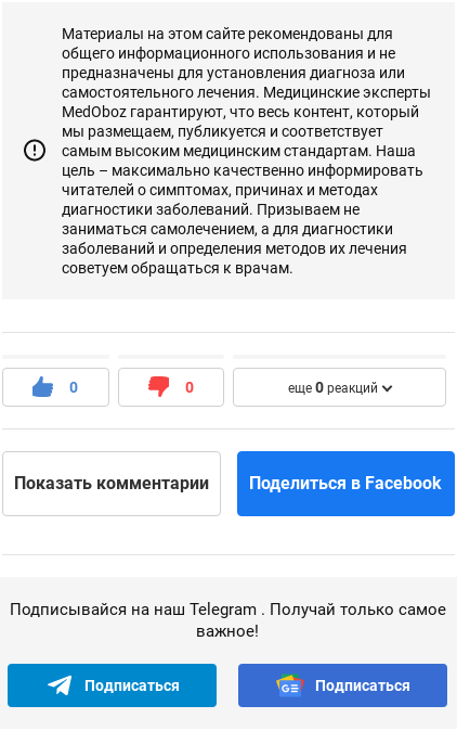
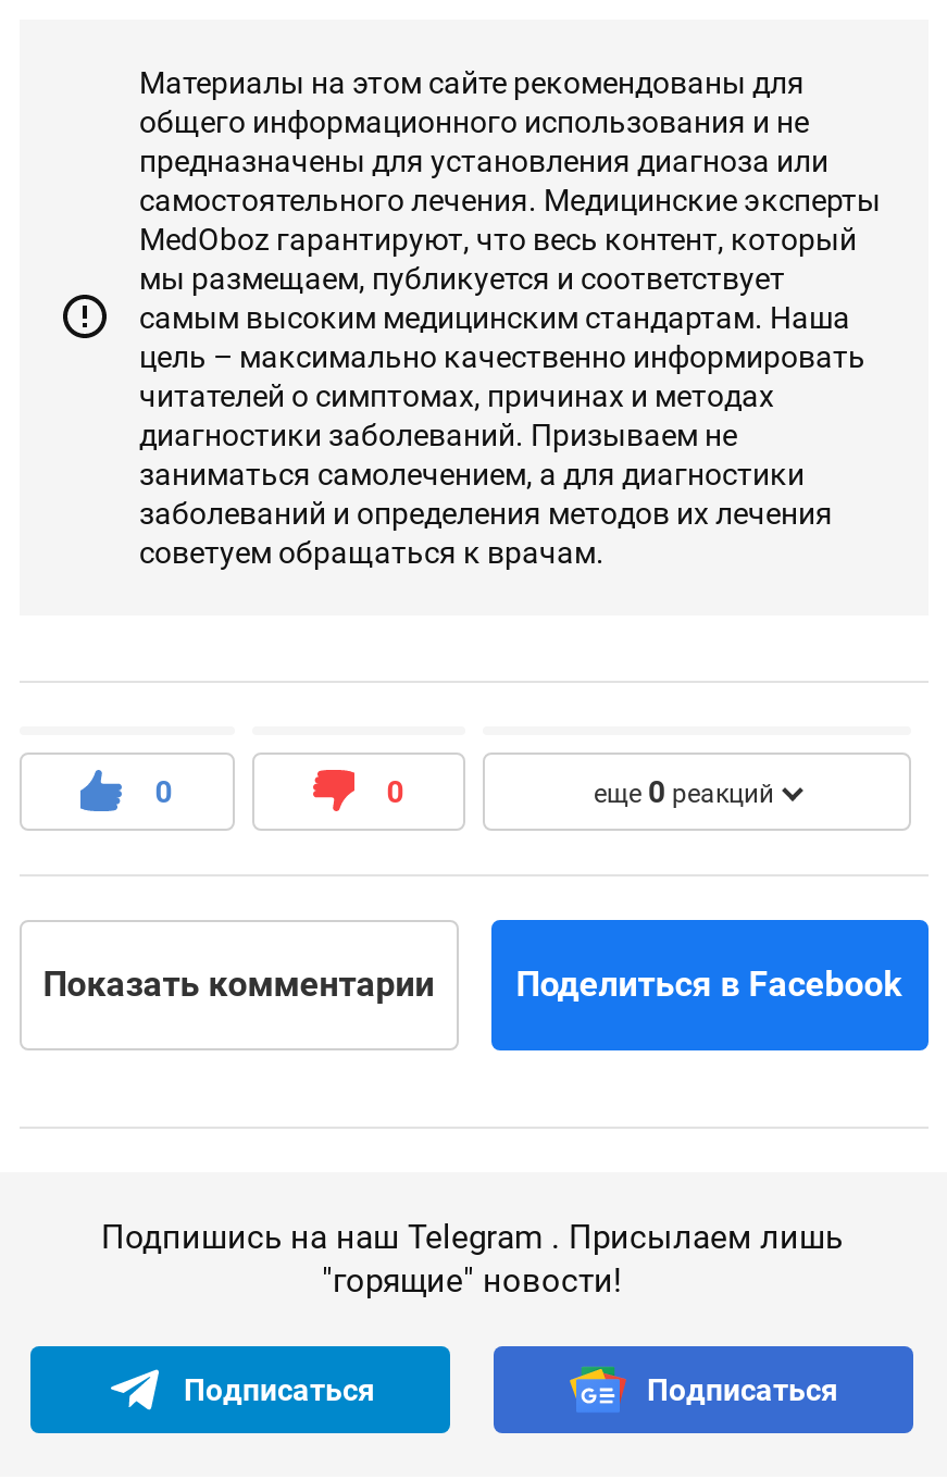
- Подписывайся на наш Telegram . Получай только самое
- важное!
+ Подпишись на наш Telegram . Присылаем лишь
+ "горящие" новости!
